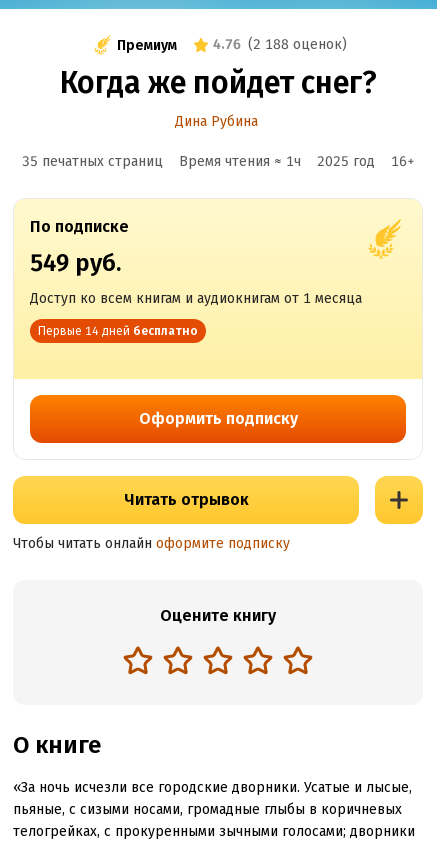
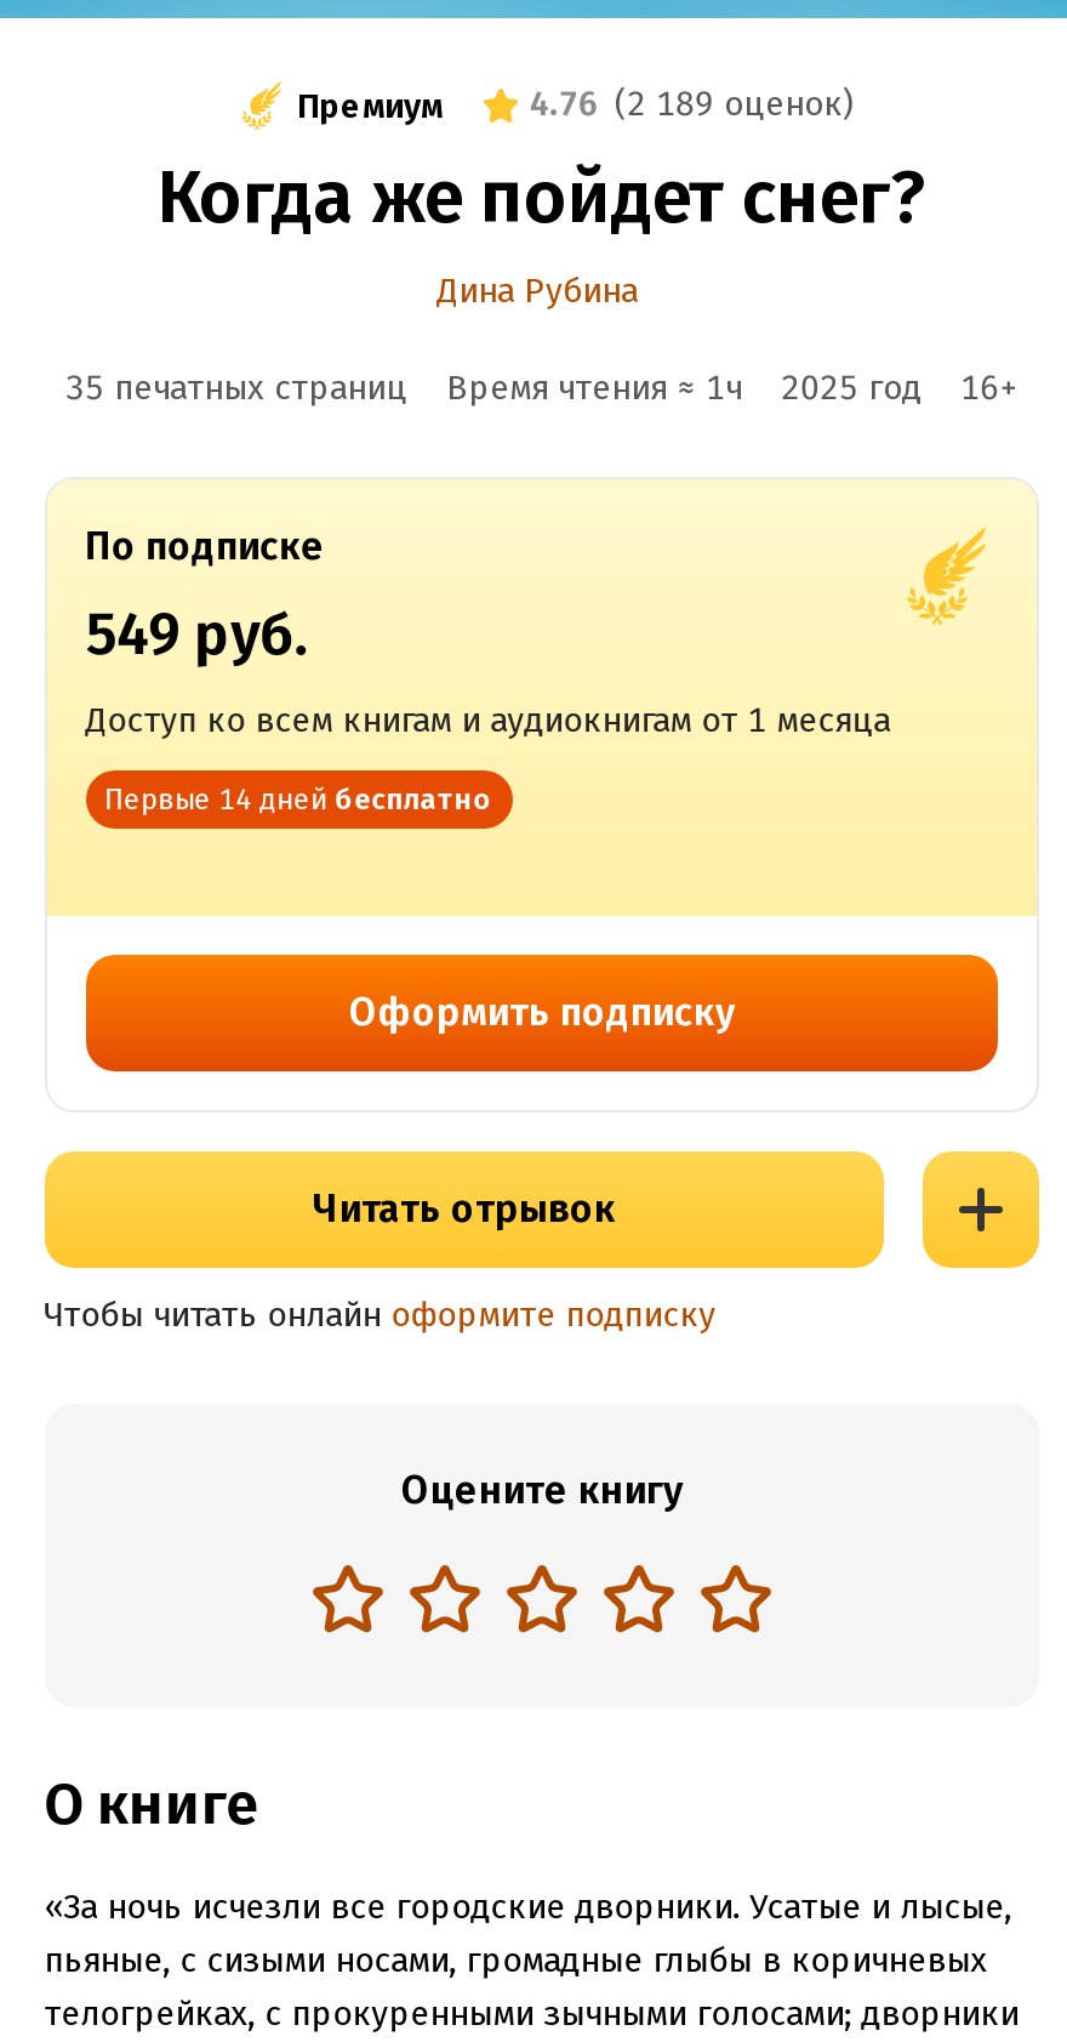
- 4.76 (2 188 оценок)
+ 4.76 (2 189 оценок)
